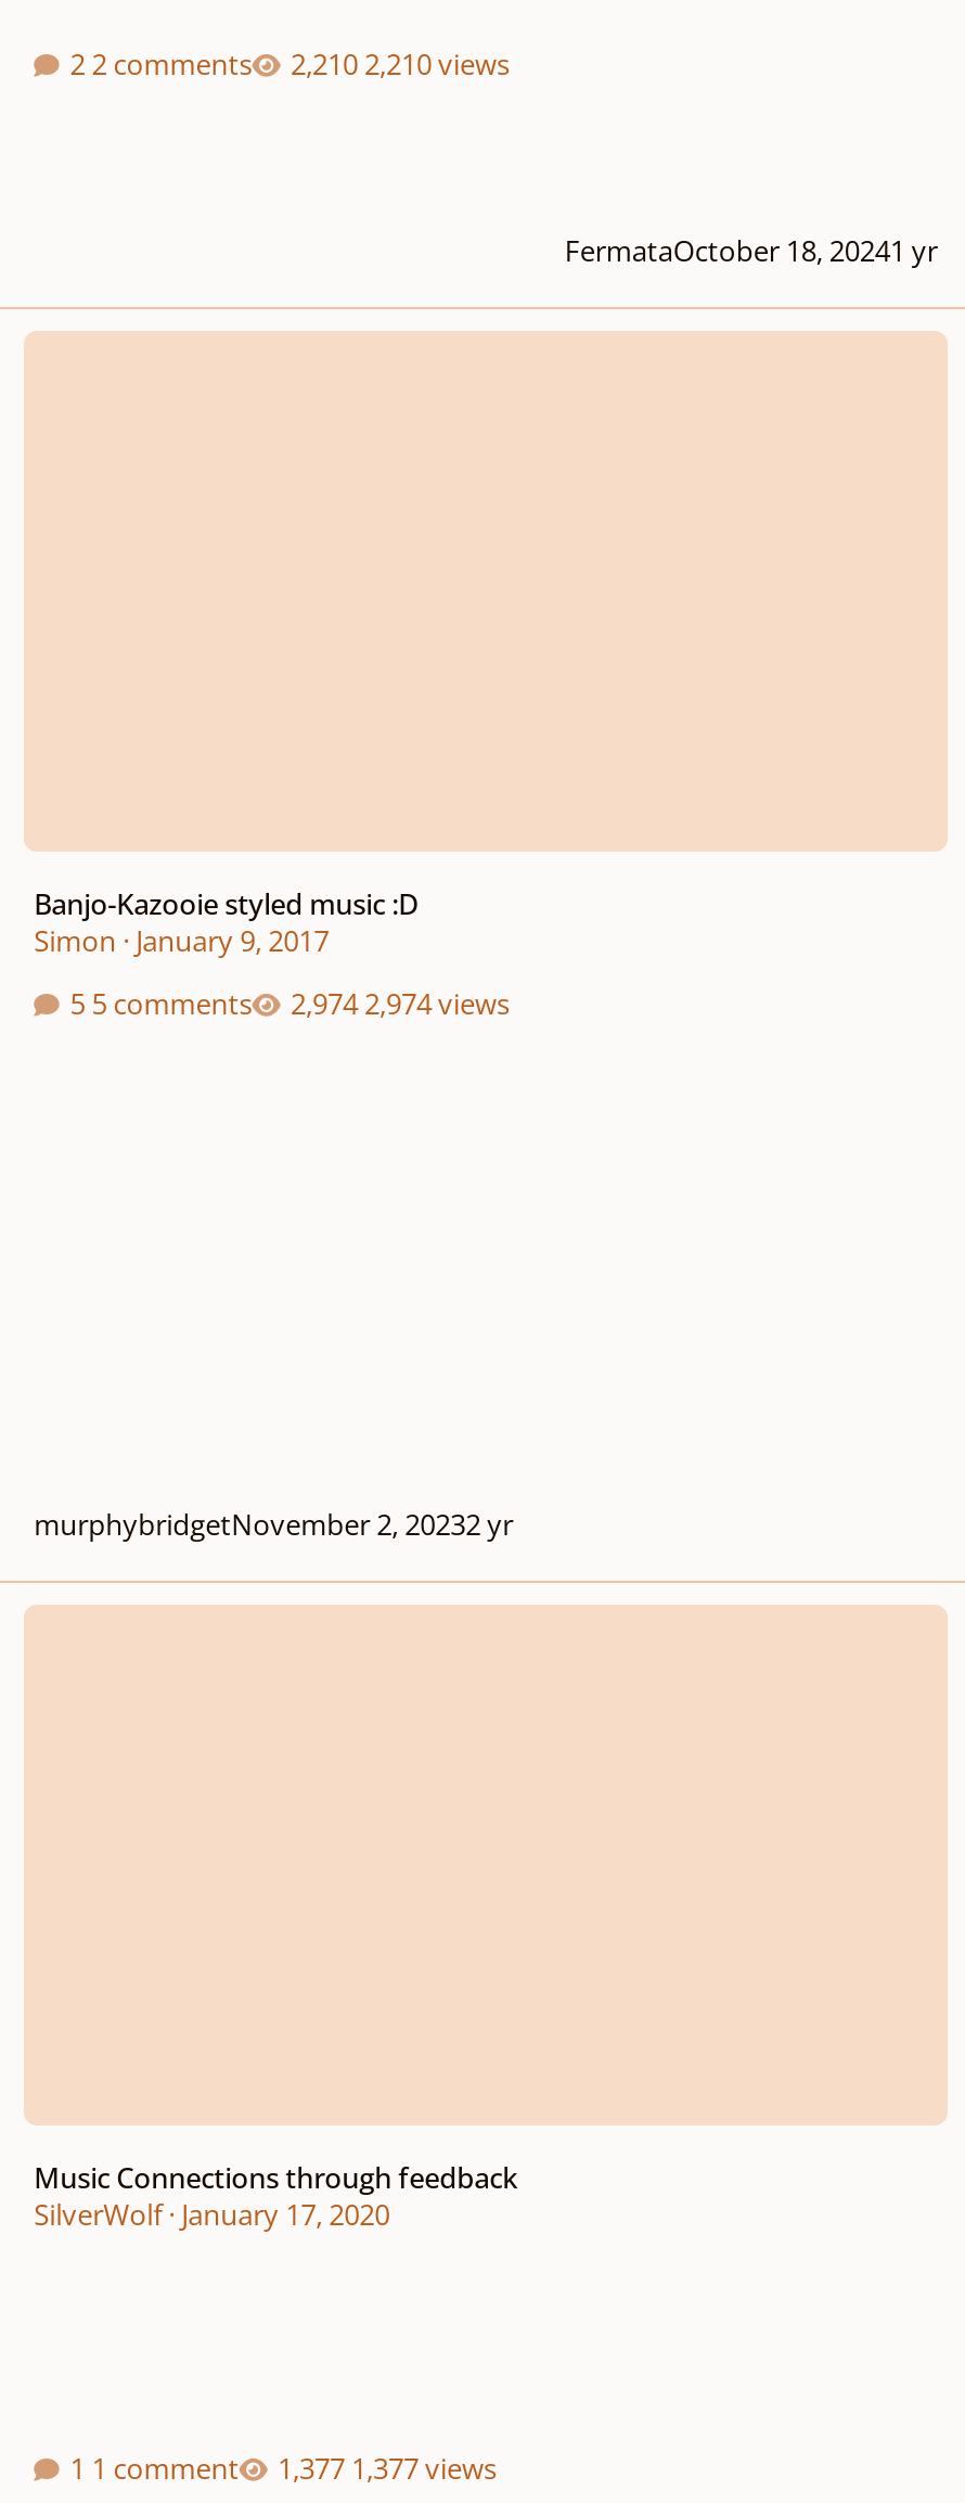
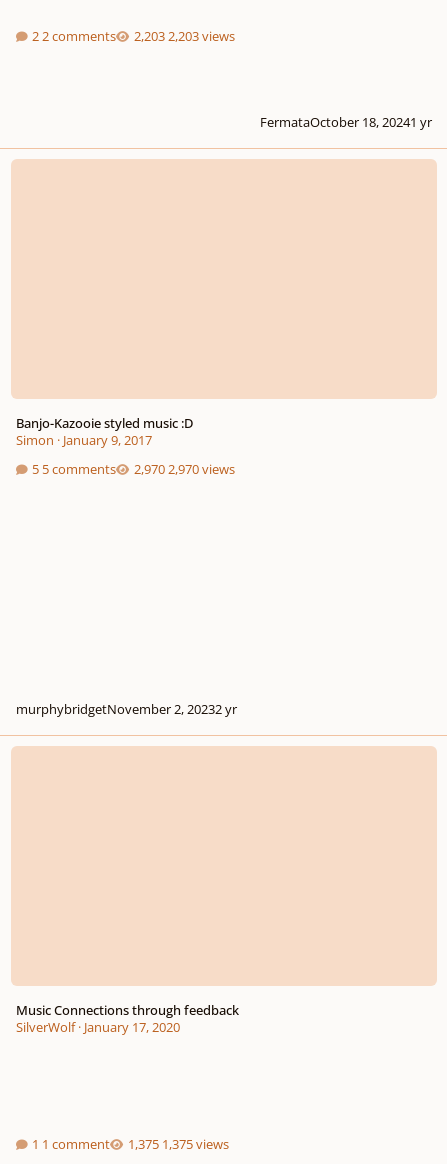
- 2,210 views
+ 2,203 views

- 2,974 views
+ 2,970 views

- 1,377 views
+ 1,375 views
